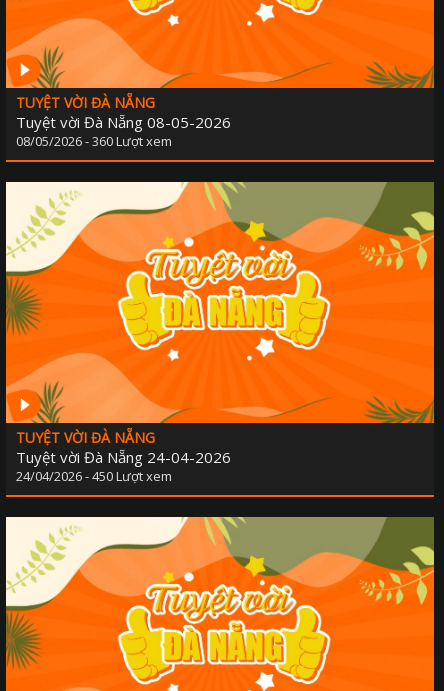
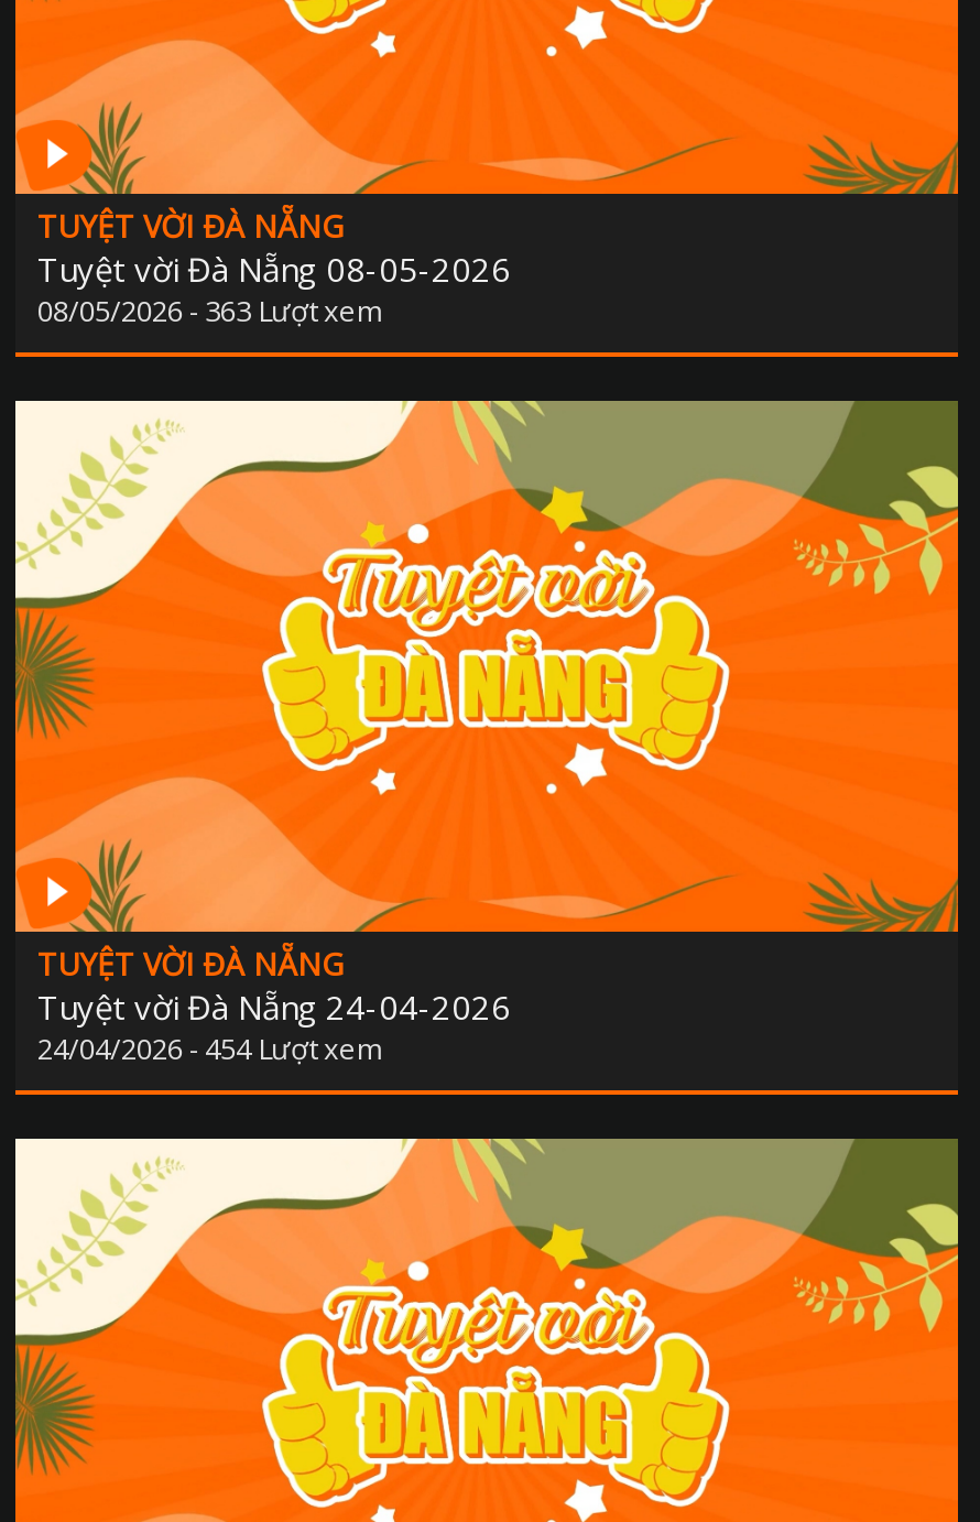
- 08/05/2026 - 360 Lượt xem
+ 08/05/2026 - 363 Lượt xem

- 24/04/2026 - 450 Lượt xem
+ 24/04/2026 - 454 Lượt xem
